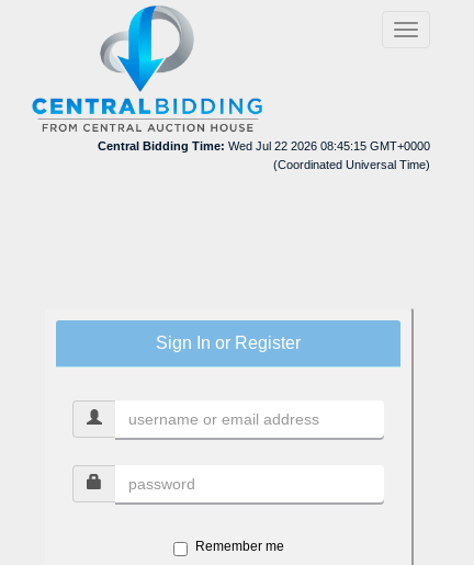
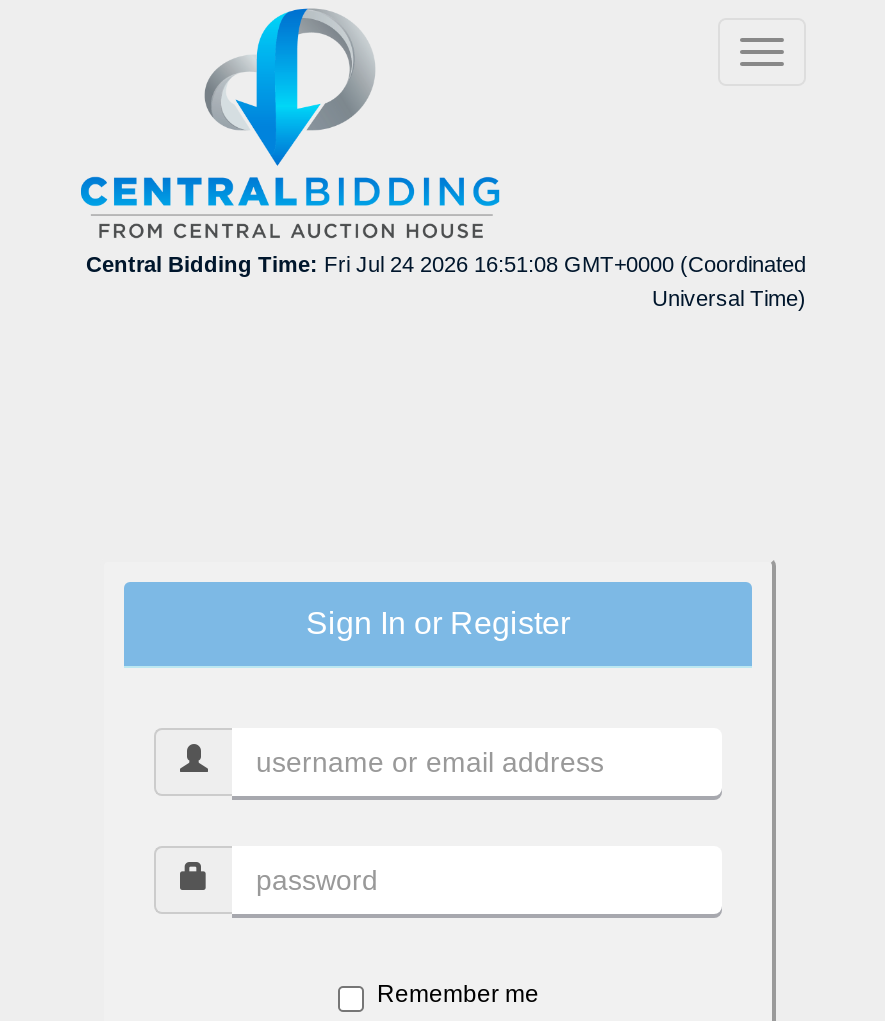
- Central Bidding Time: Wed Jul 22 2026 08:45:15 GMT+0000
- (Coordinated Universal Time)
+ Central Bidding Time: Fri Jul 24 2026 16:51:08 GMT+0000 (Coordinated
+ Universal Time)
